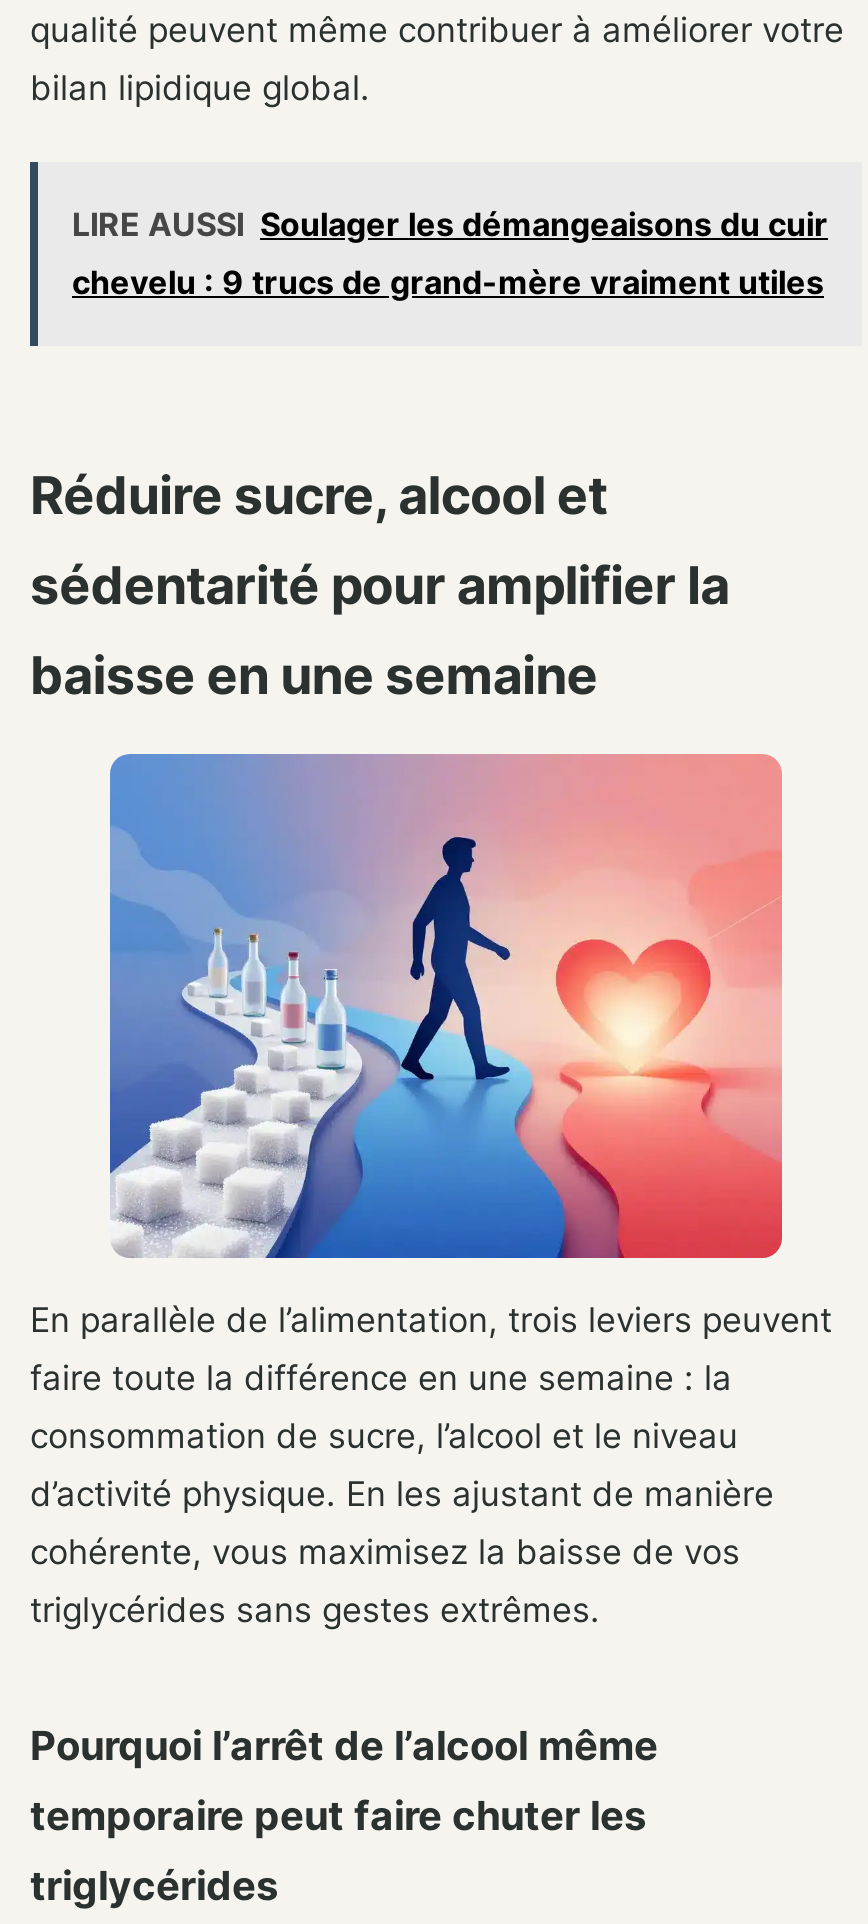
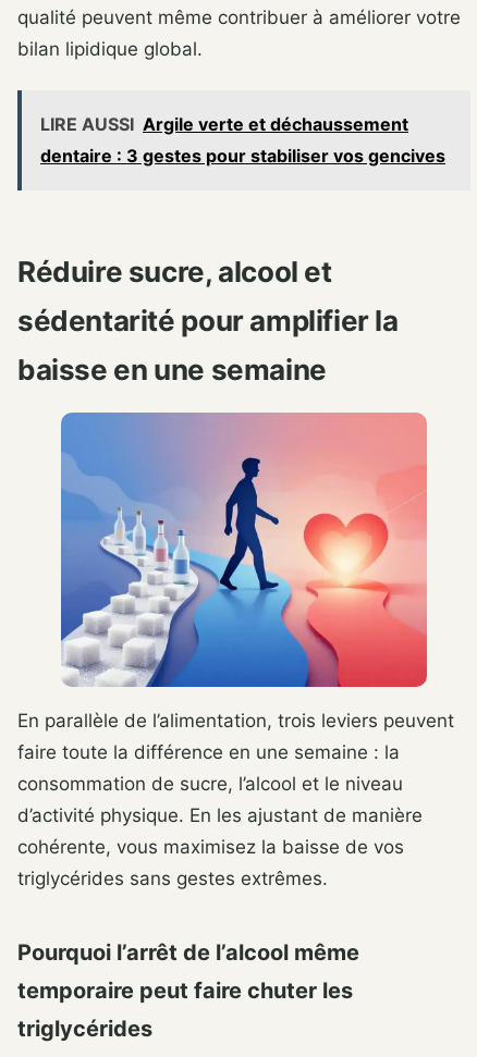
- LIRE AUSSI Soulager les démangeaisons du cuir
- chevelu : 9 trucs de grand-mère vraiment utiles
+ LIRE AUSSI Argile verte et déchaussement
+ dentaire : 3 gestes pour stabiliser vos gencives
